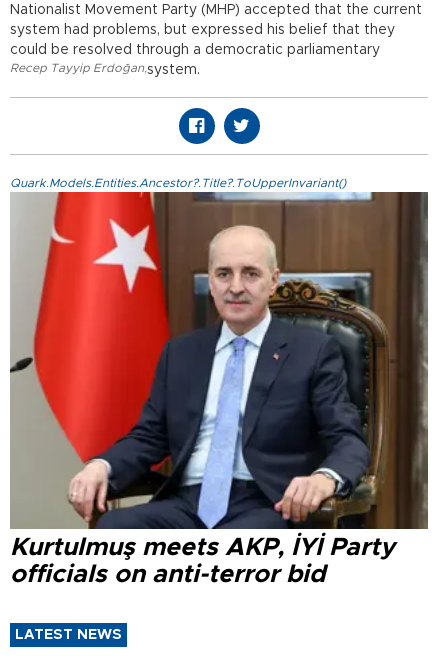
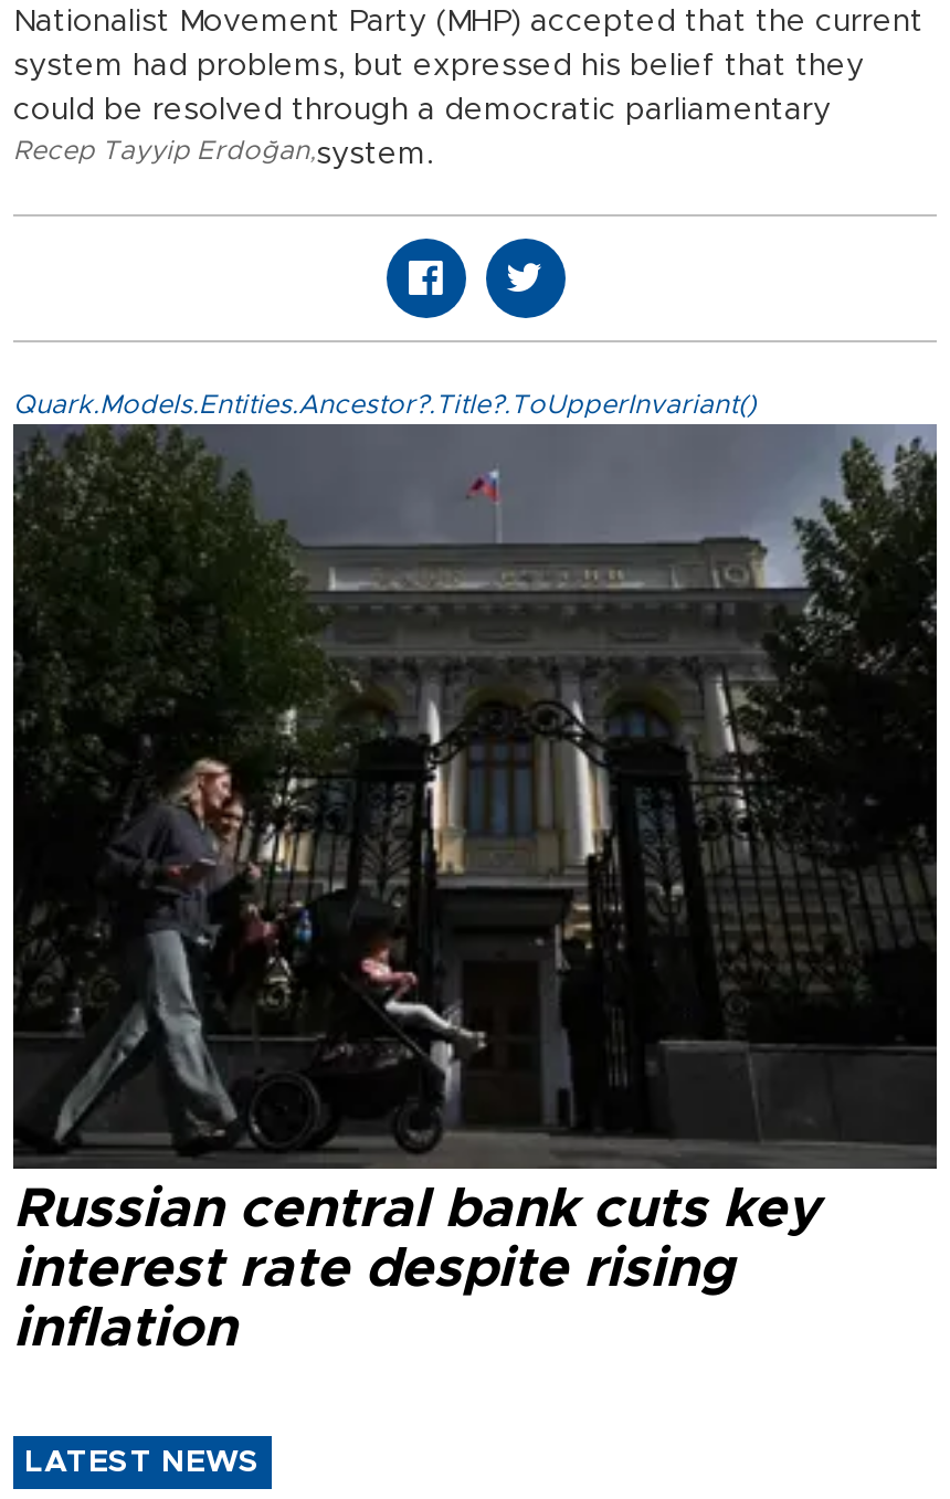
- [image]
- Kurtulmuş meets AKP, İYİ Party
- officials on anti-terror bid
+ [image]
+ Russian central bank cuts key
+ interest rate despite rising
+ inflation
